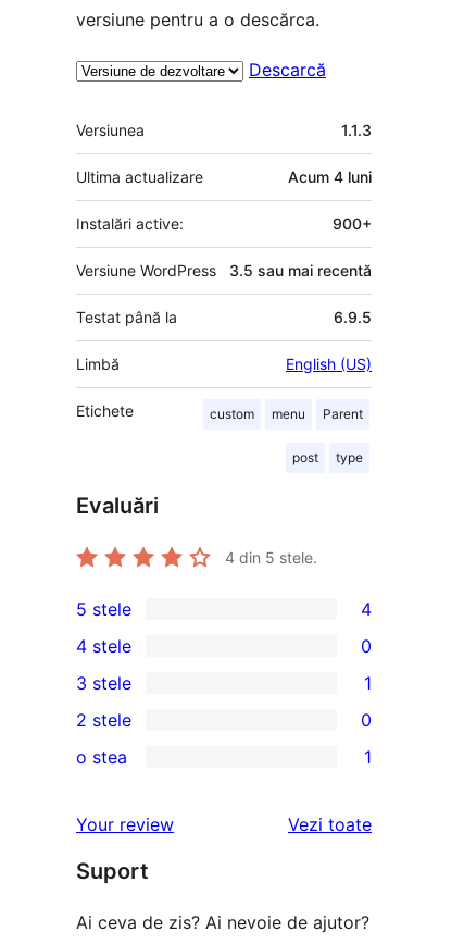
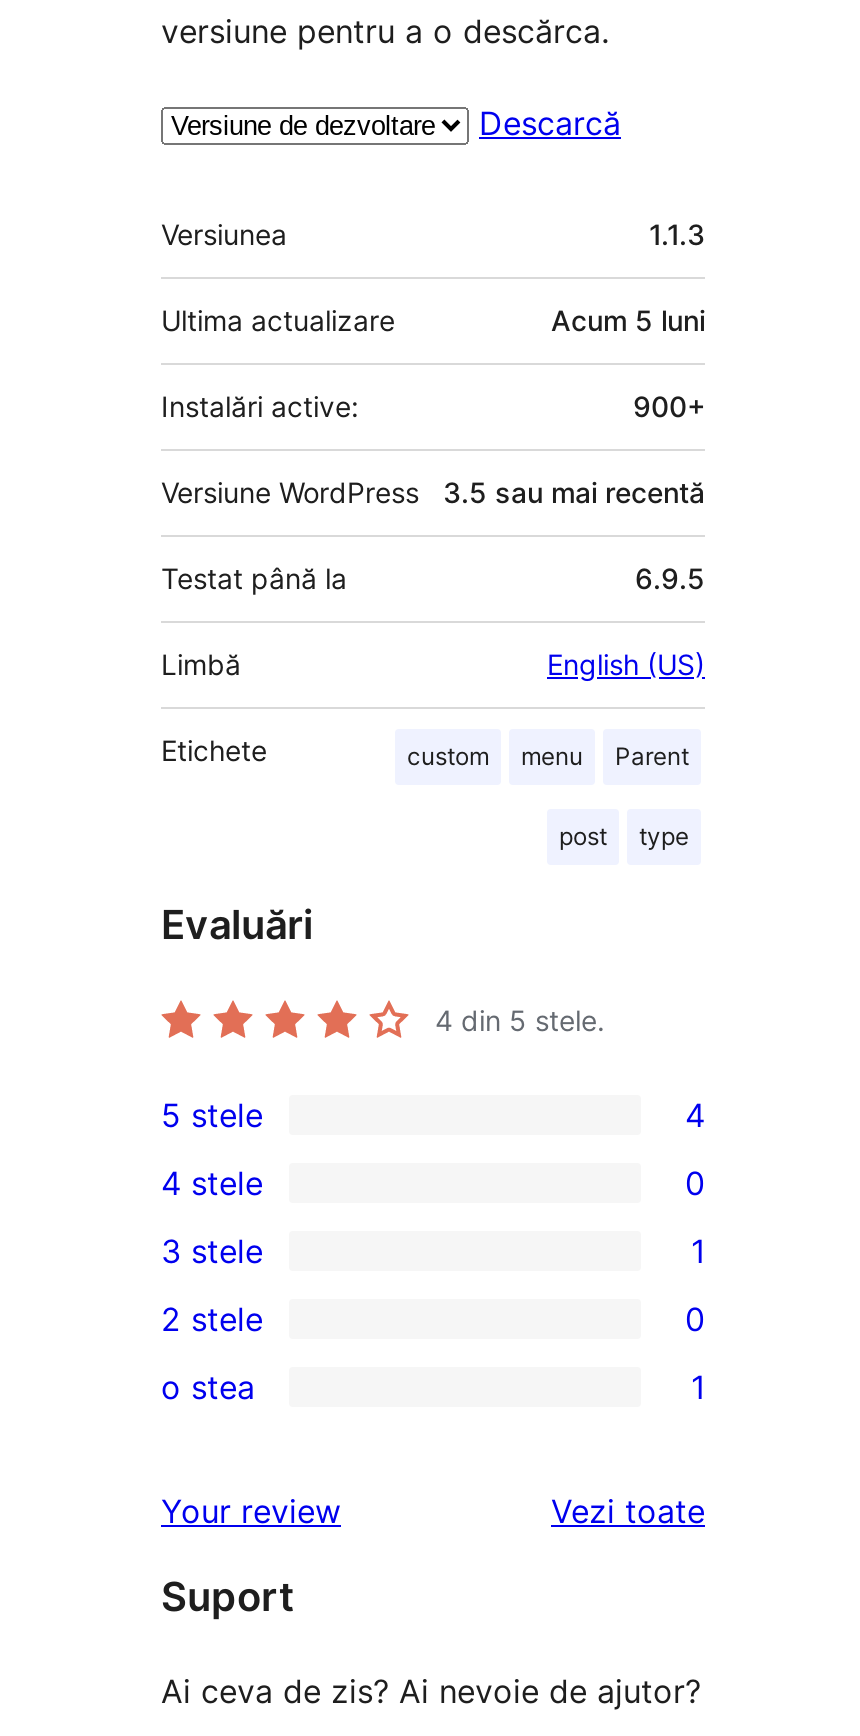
- Acum 4 luni
+ Acum 5 luni
